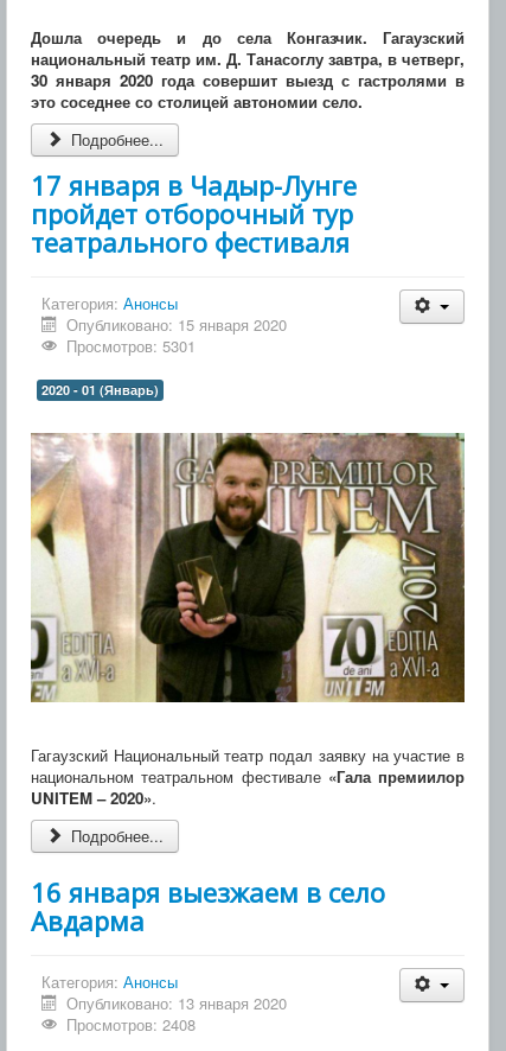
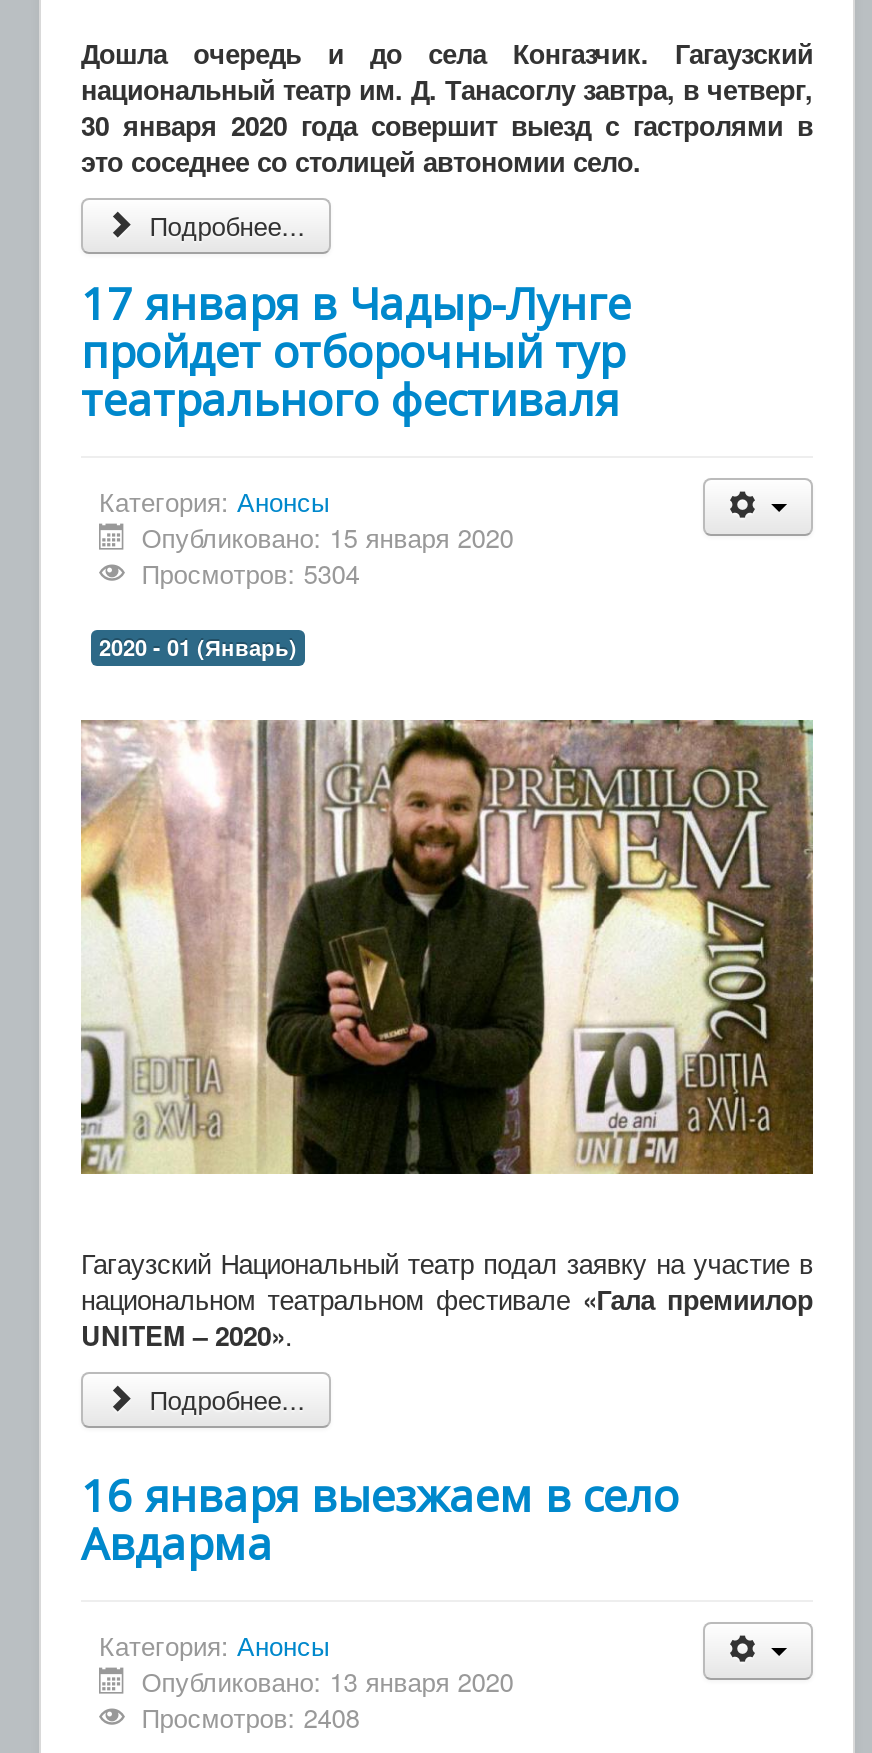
- Просмотров: 5301
+ Просмотров: 5304
